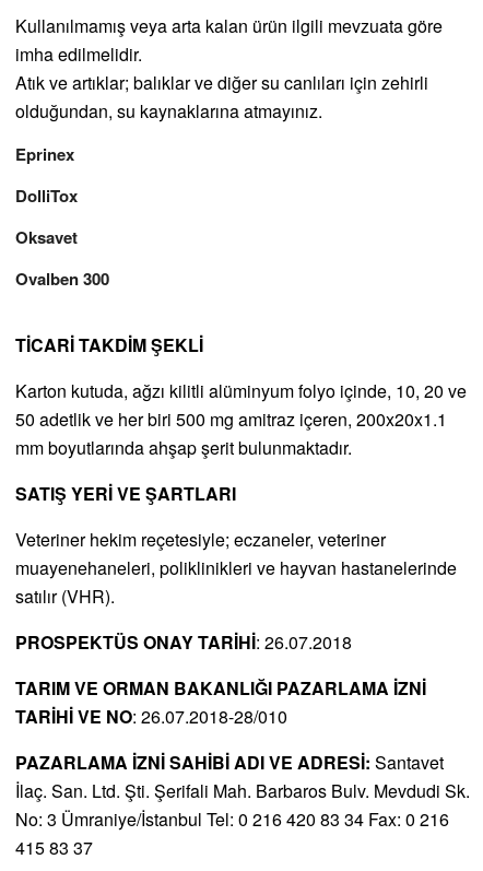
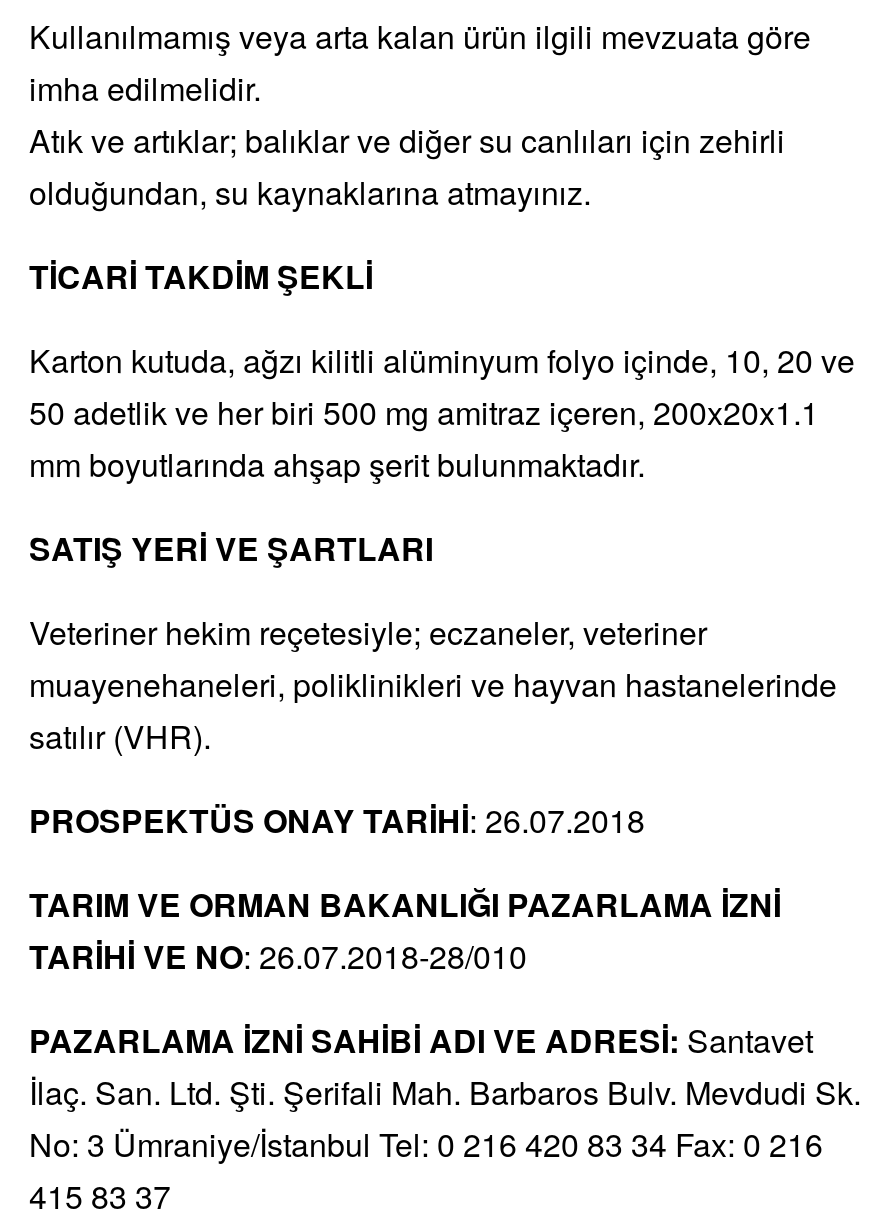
- Eprinex
- DolliTox
- Oksavet
- Ovalben 300
